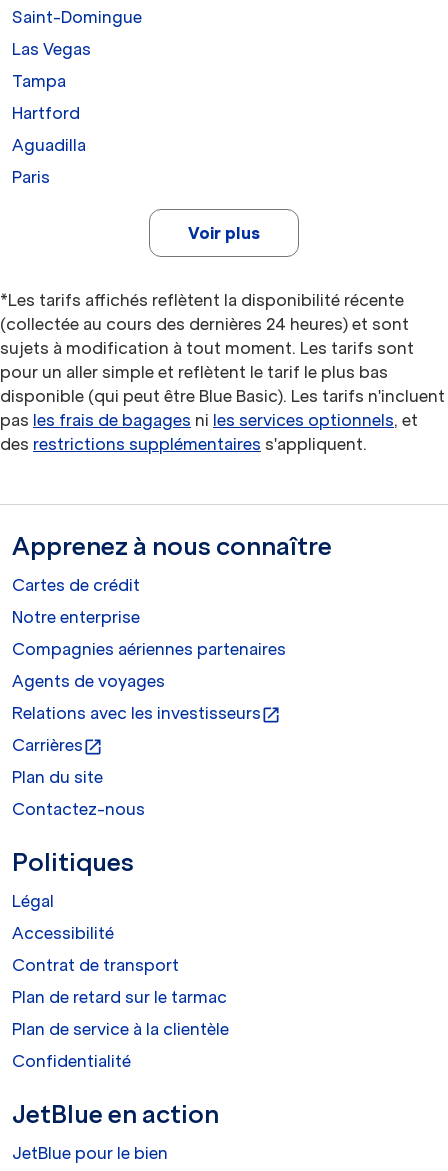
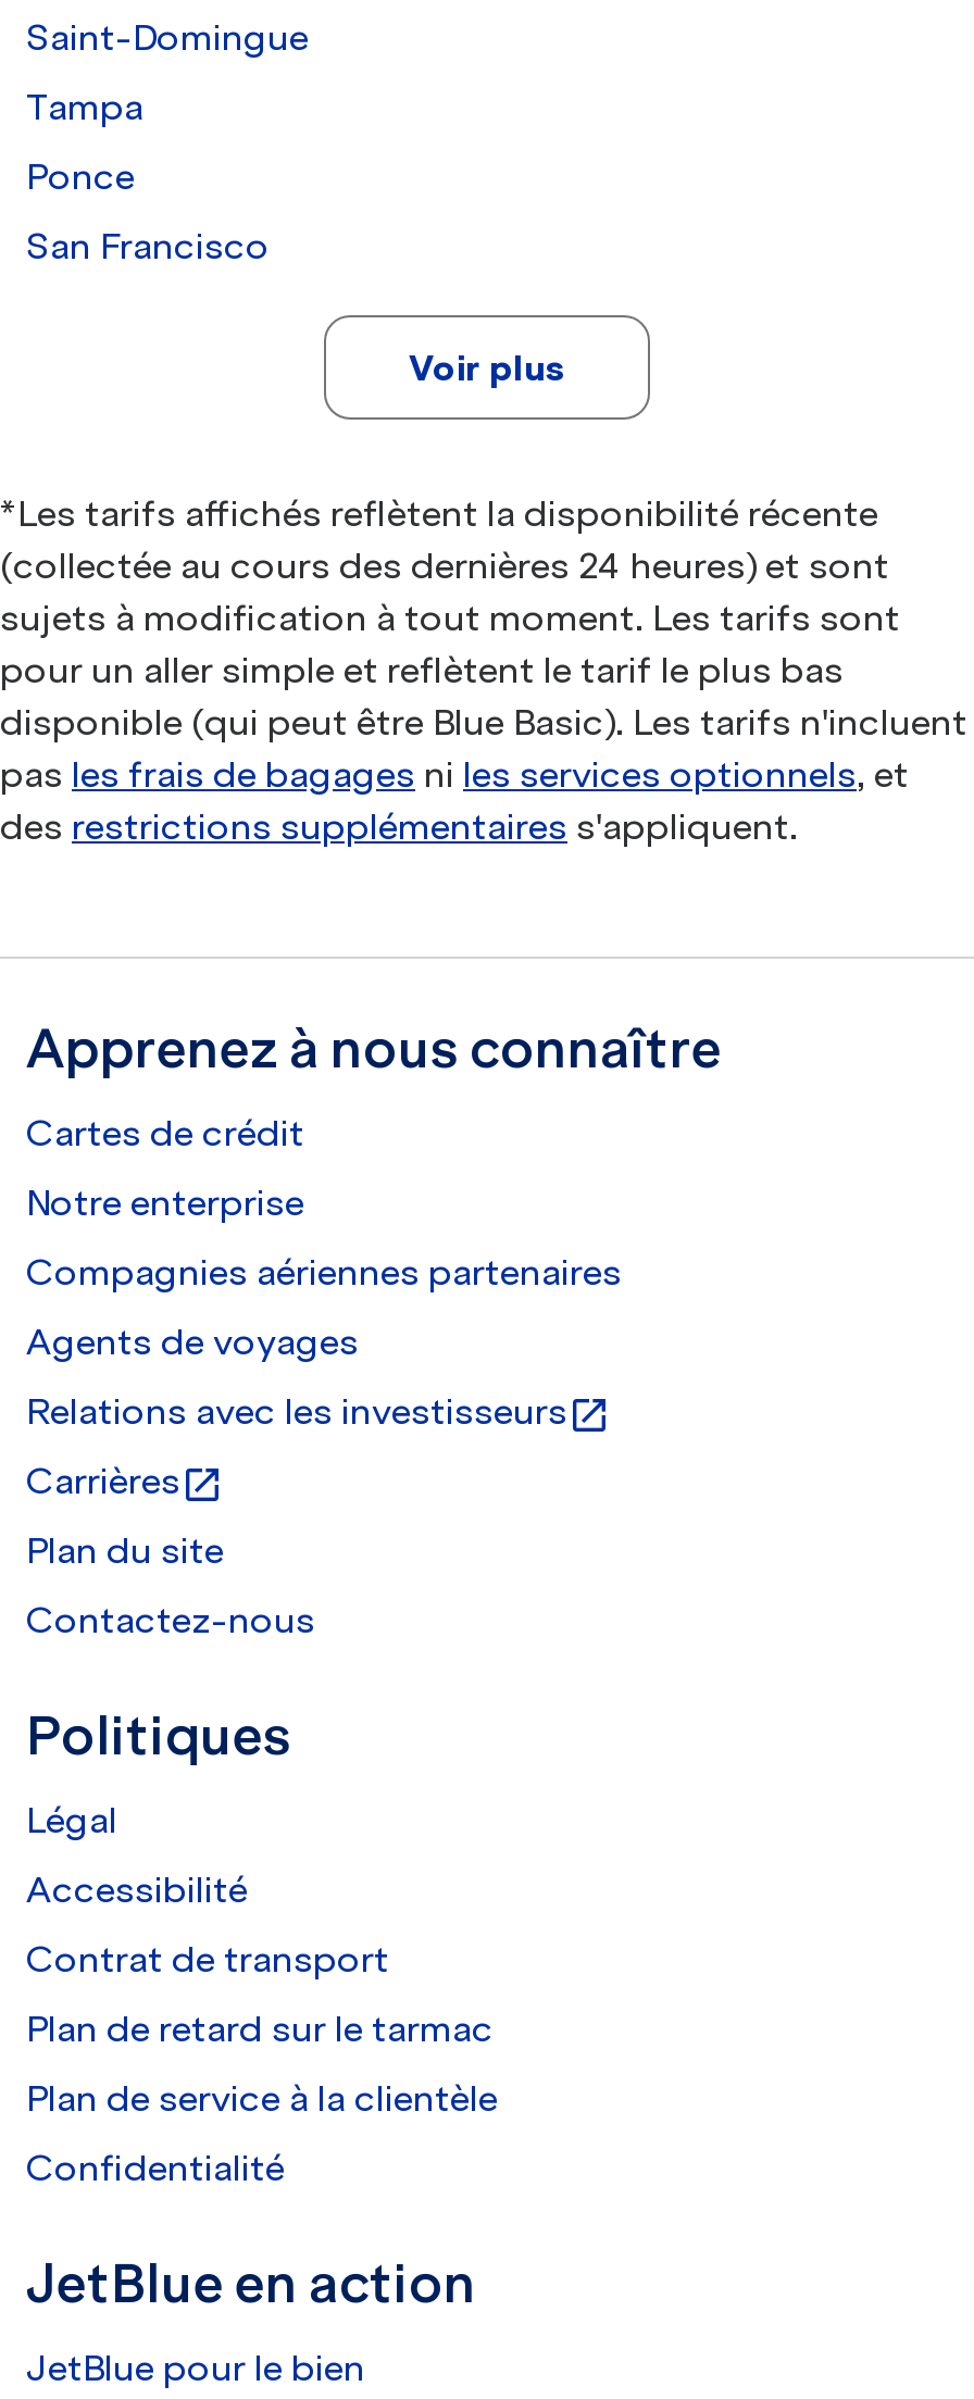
- Las Vegas

- Hartford
- Aguadilla
- Paris
+ Ponce
+ San Francisco
